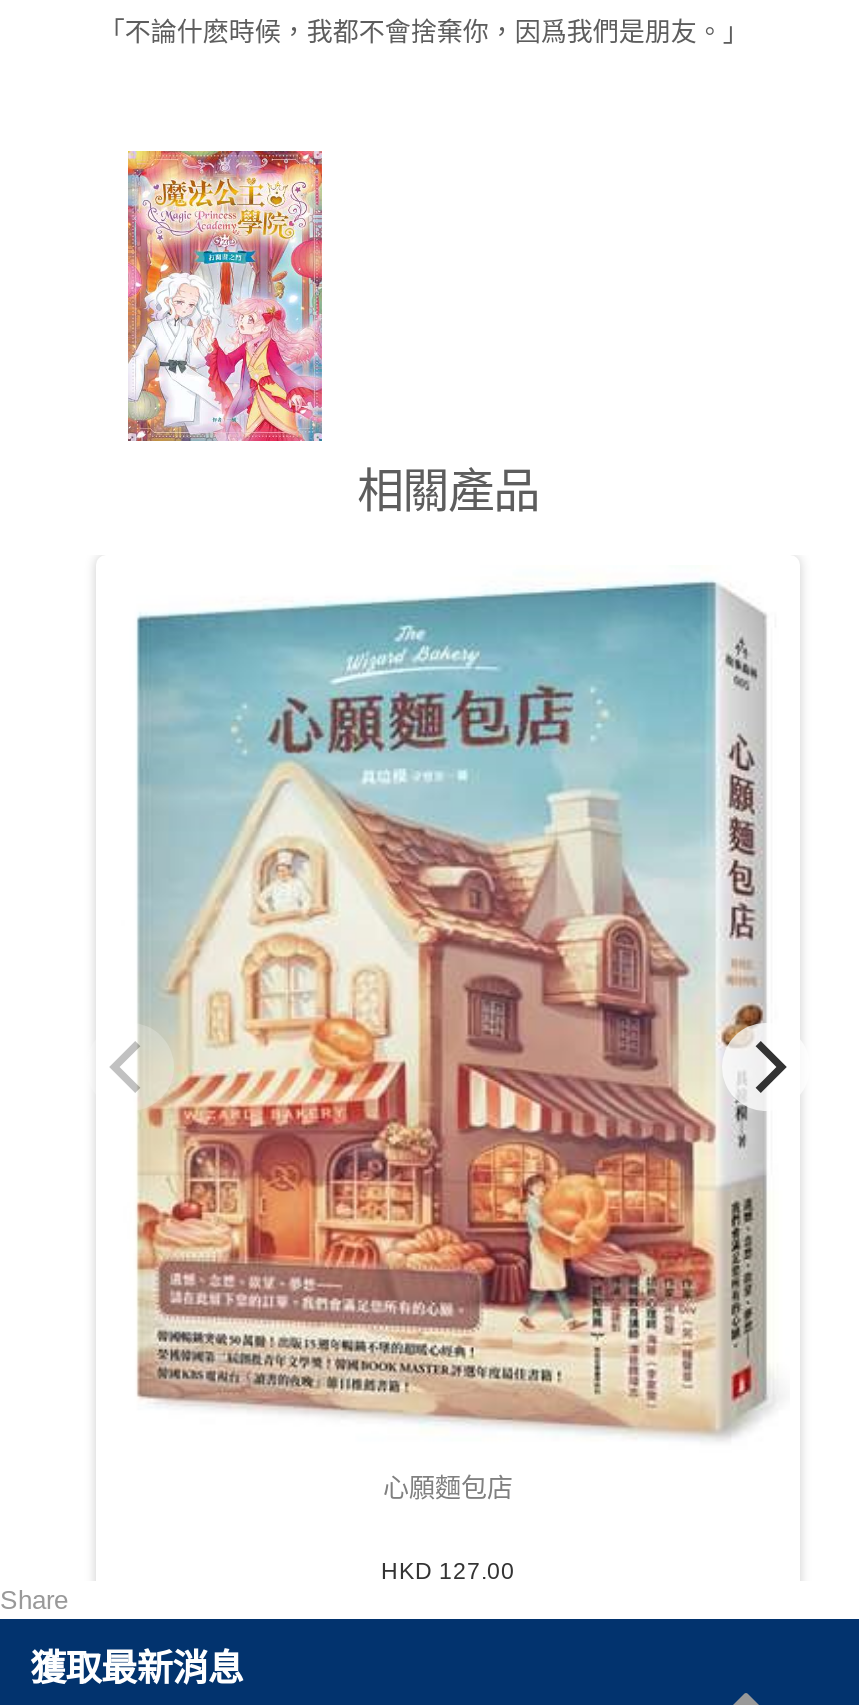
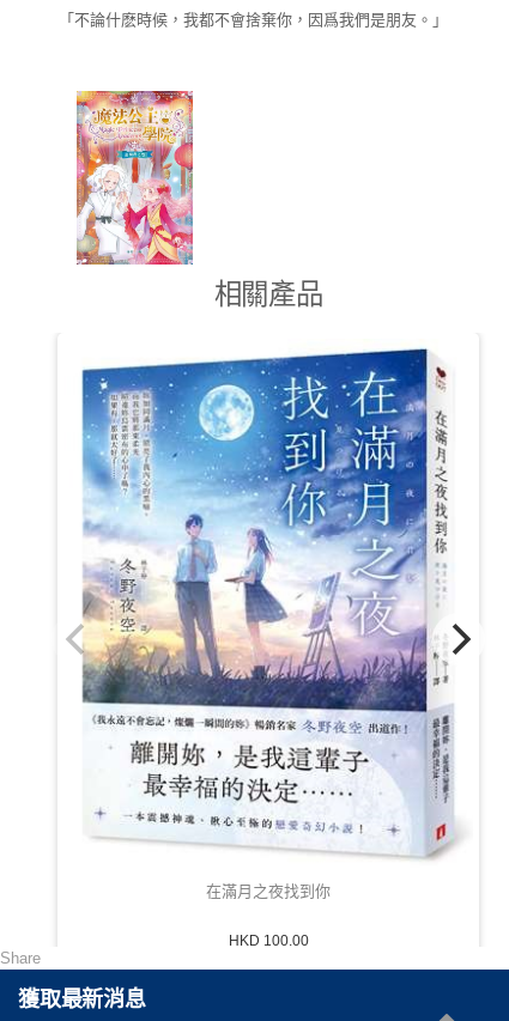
- [image]
- 心願麵包店
+ [image]
+ 在滿月之夜找到你

- HKD 127.00
+ HKD 100.00
